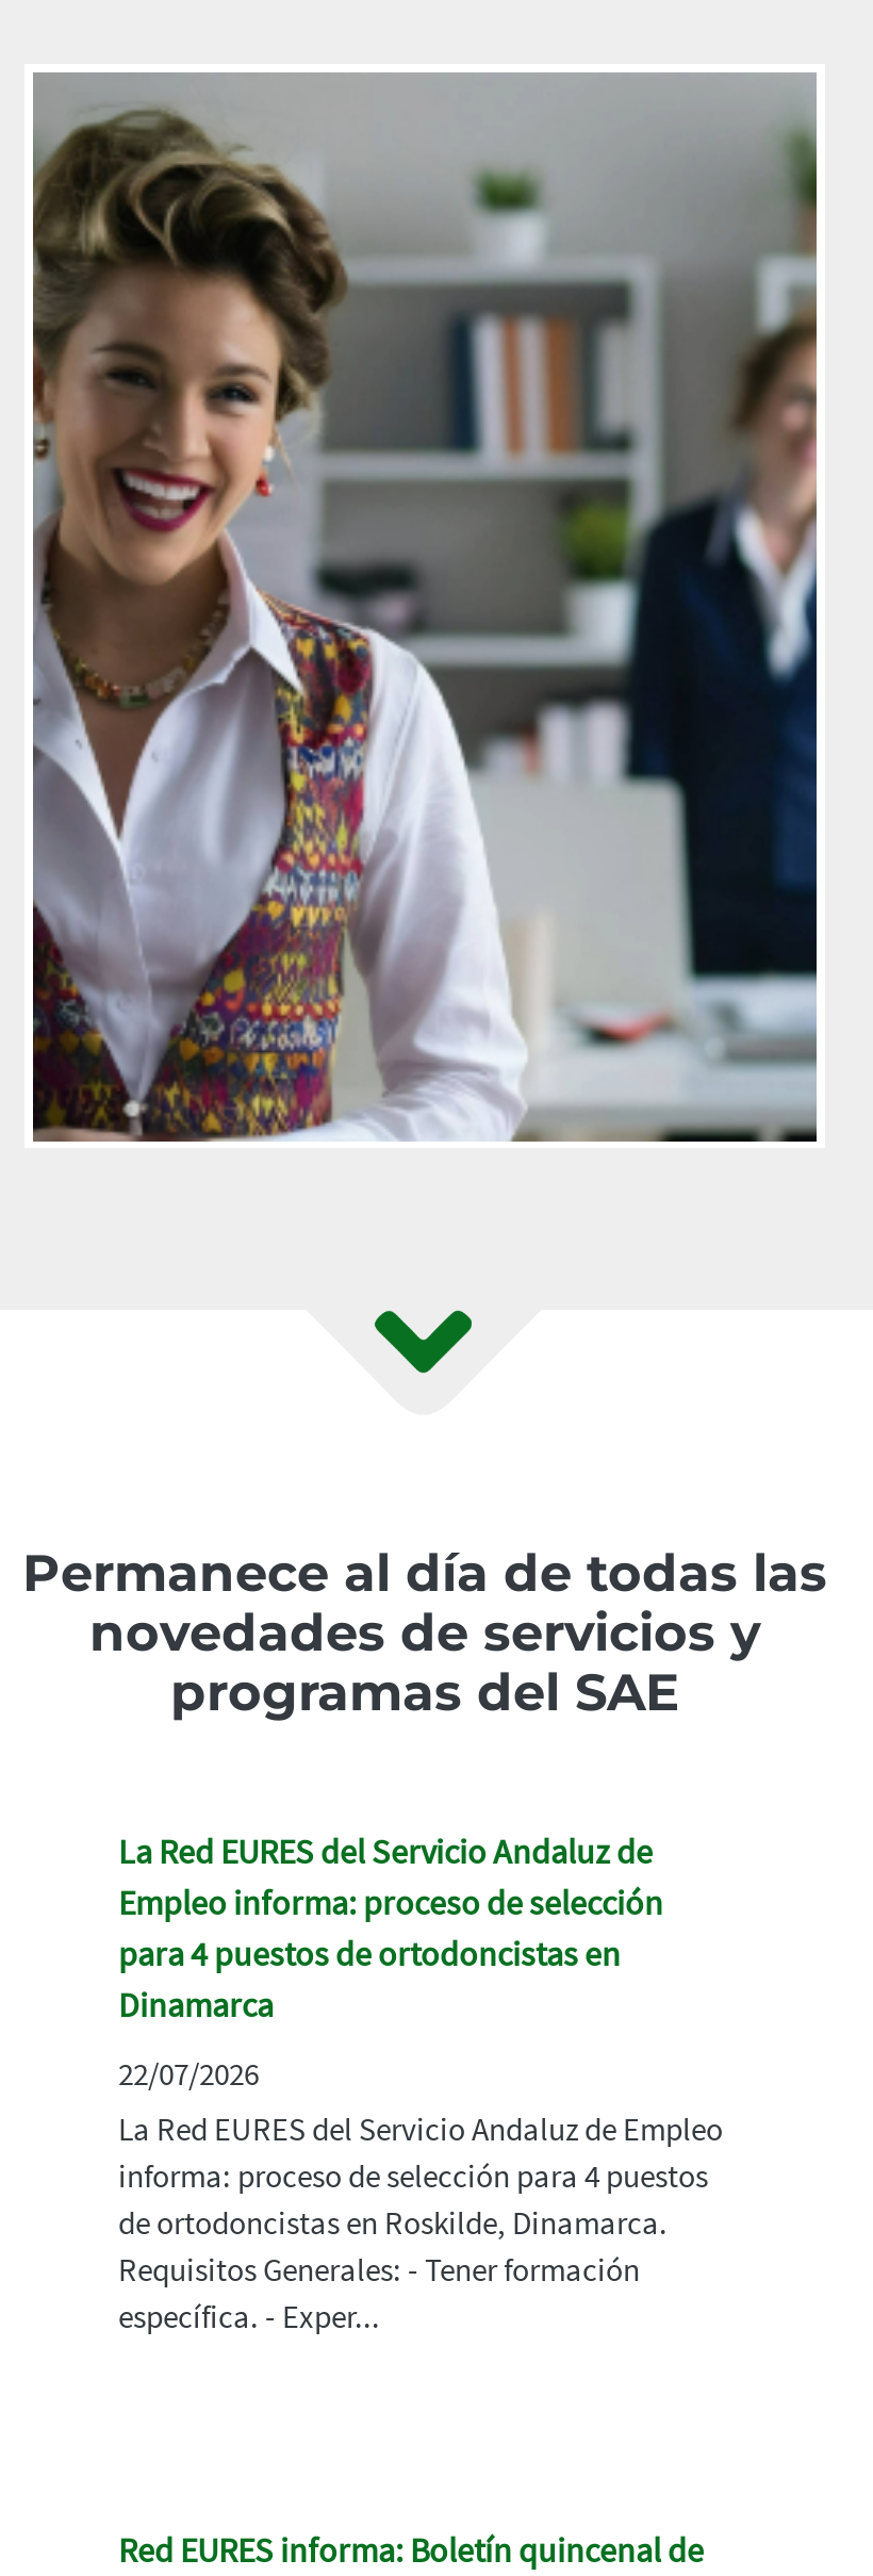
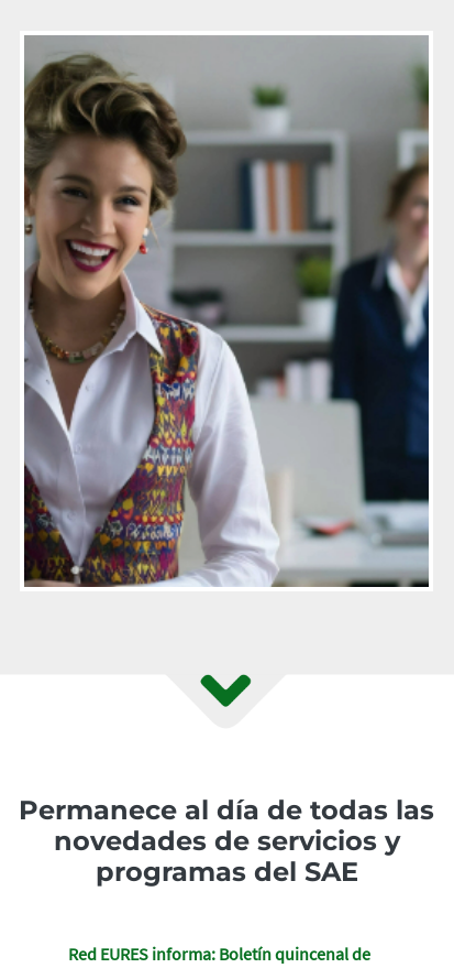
- La Red EURES del Servicio Andaluz de
- Empleo informa: proceso de selección
- para 4 puestos de ortodoncistas en
- Dinamarca
- 22/07/2026
- La Red EURES del Servicio Andaluz de Empleo
- informa: proceso de selección para 4 puestos
- de ortodoncistas en Roskilde, Dinamarca.
- Requisitos Generales: - Tener formación
- específica. - Exper...
